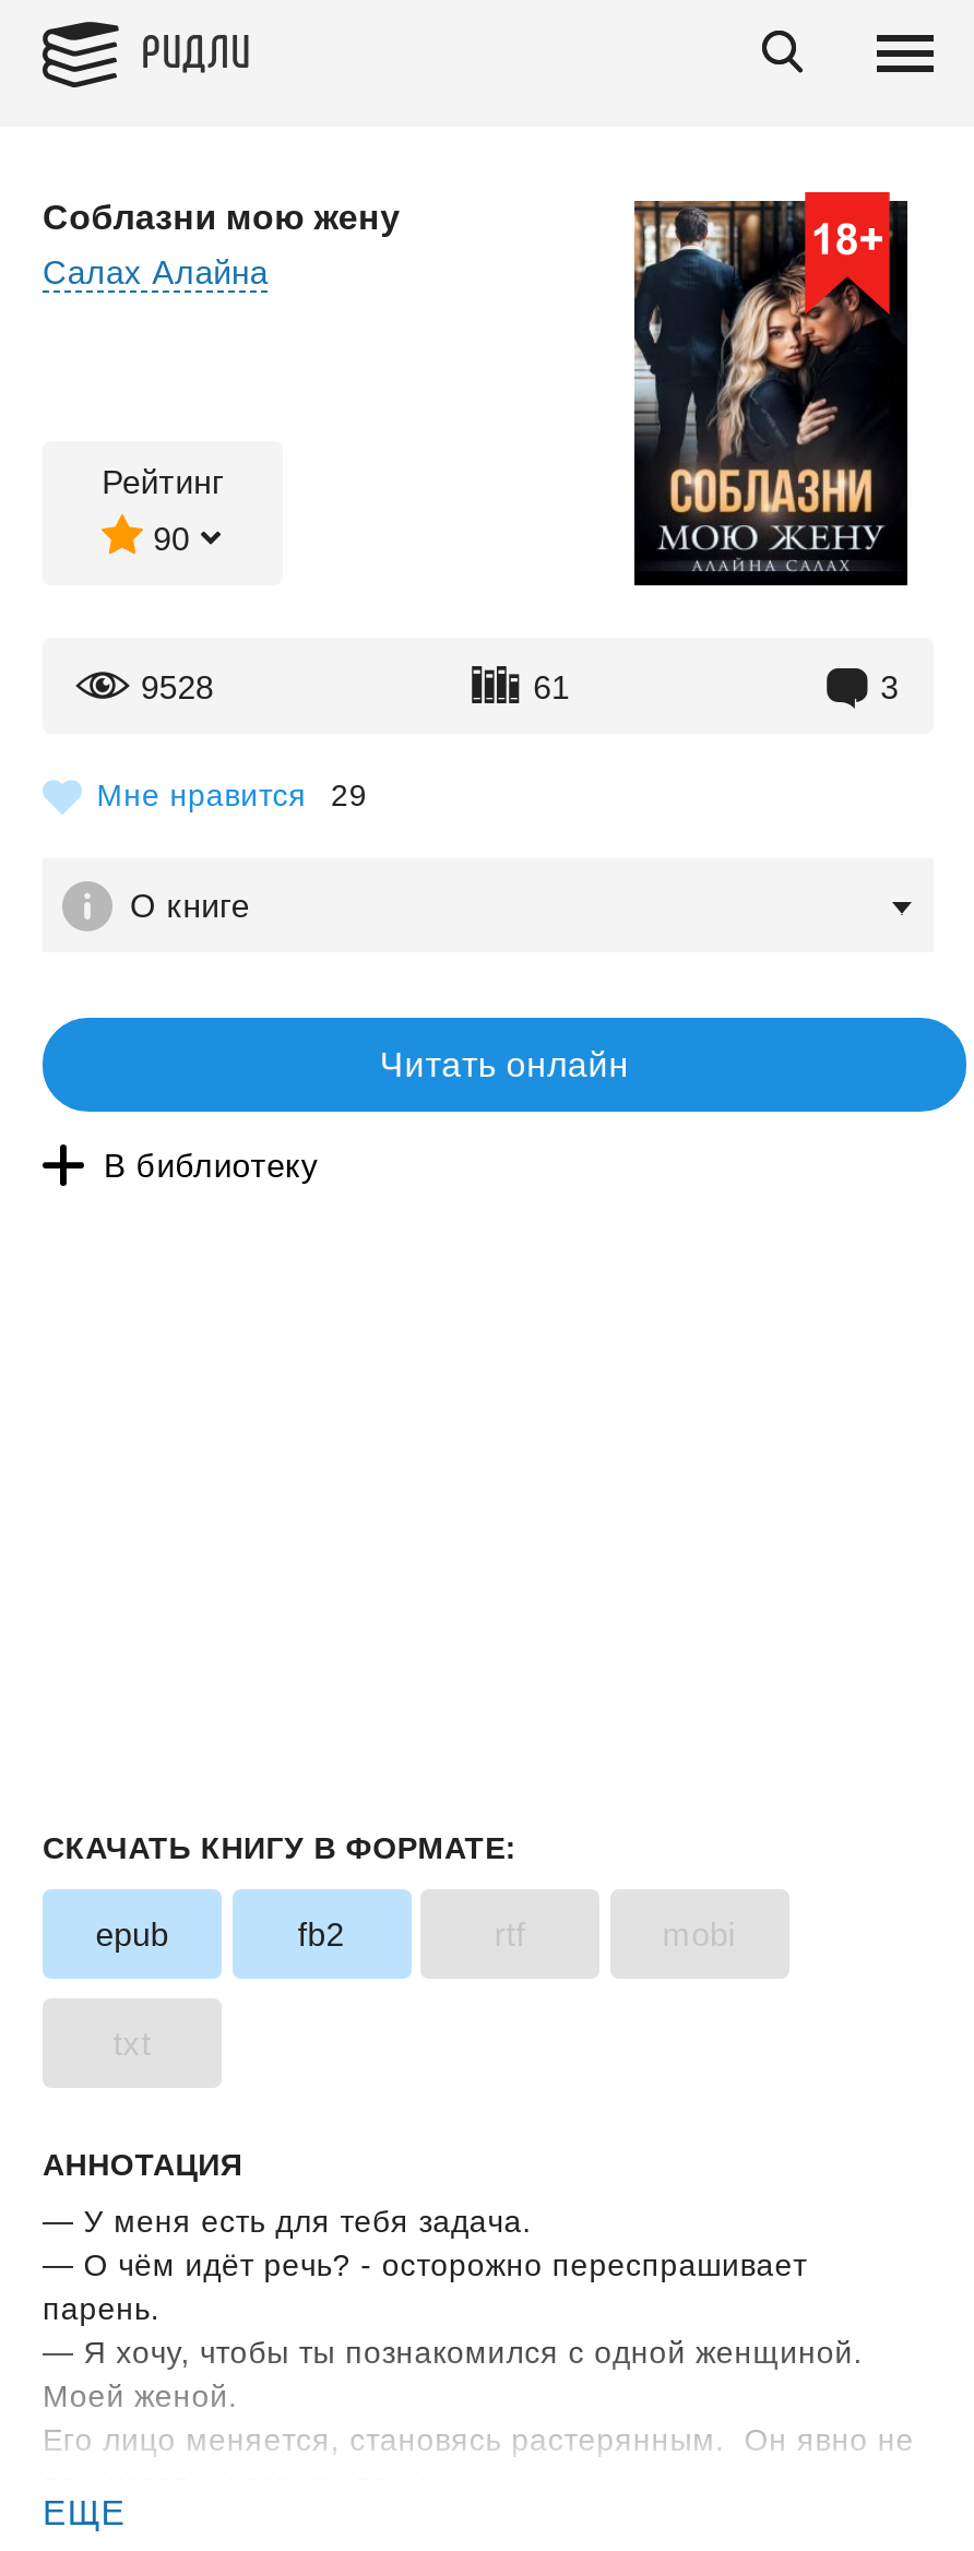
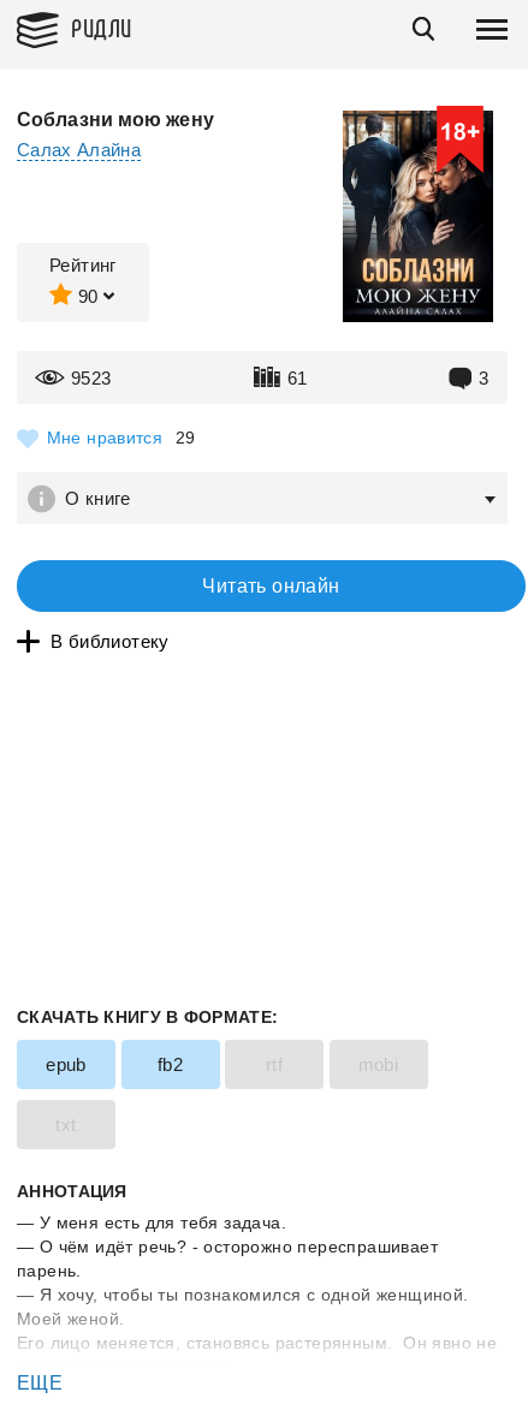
- 9528
+ 9523
